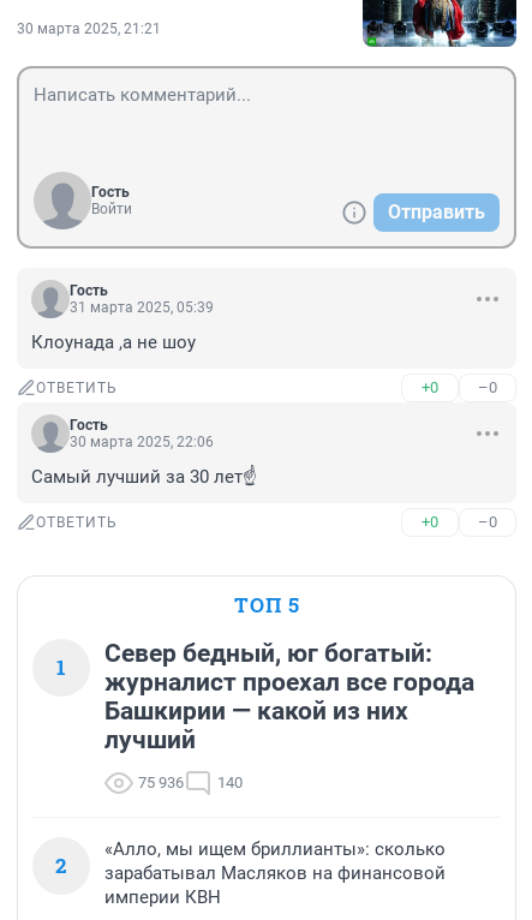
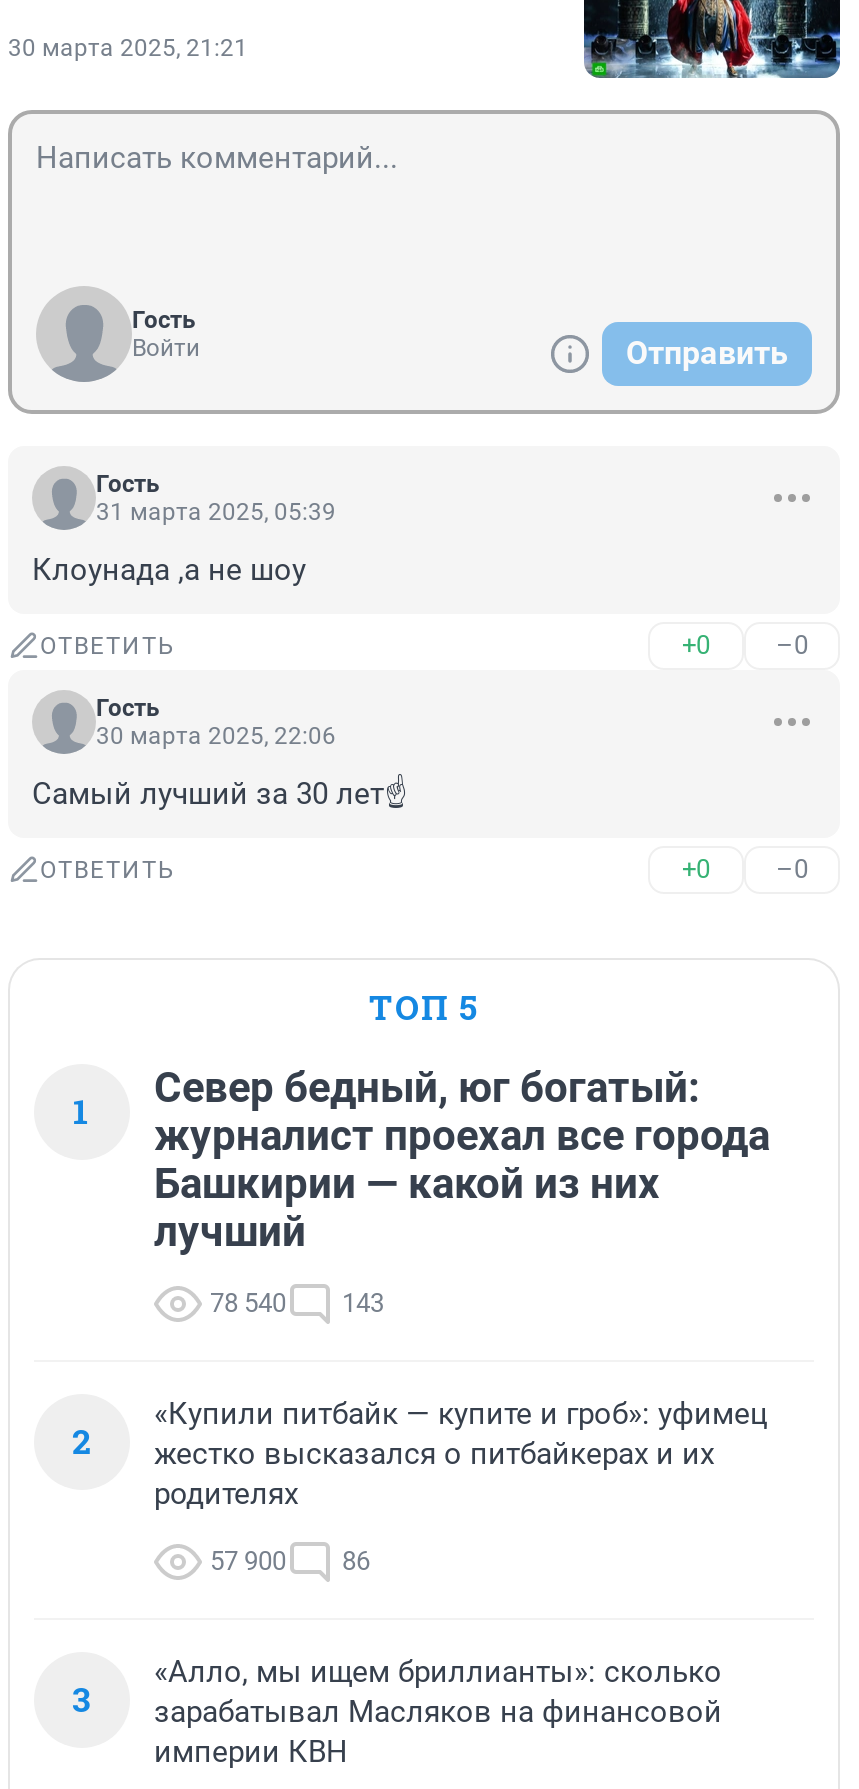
+ «Купили питбайк — купите и гроб»: уфимец
+ жестко высказался о питбайкерах и их
+ родителях
+ 57 900
+ 86
+ 3

- 75 936
+ 78 540

- 140
+ 143
